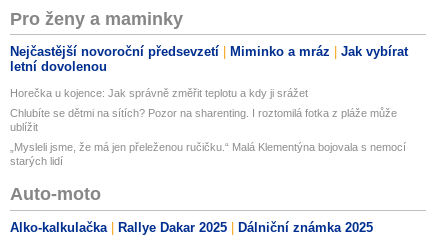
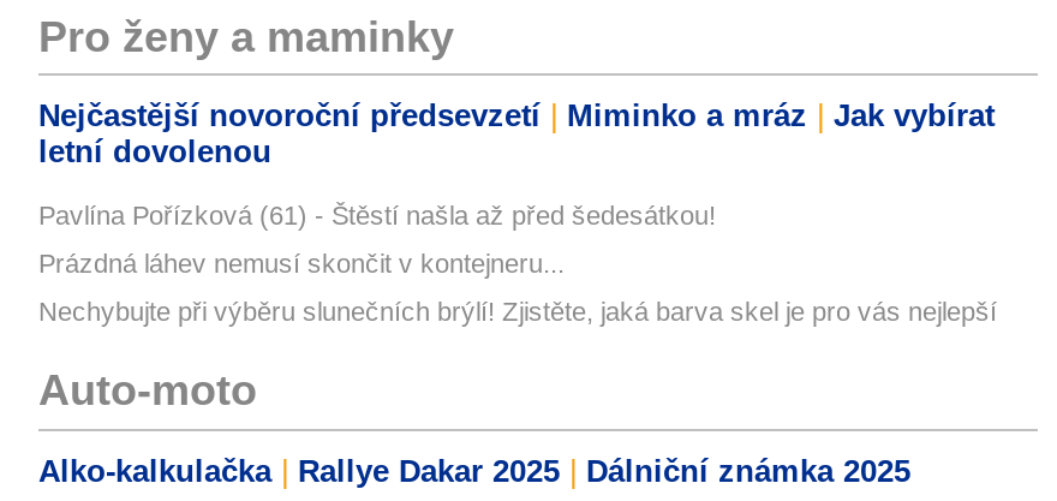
- Horečka u kojence: Jak správně změřit teplotu a kdy ji srážet
+ Pavlína Pořízková (61) - Štěstí našla až před šedesátkou!

- Chlubíte se dětmi na sítích? Pozor na sharenting. I roztomilá fotka z pláže může
- ublížit
+ Prázdná láhev nemusí skončit v kontejneru...

- „Mysleli jsme, že má jen přeleženou ručičku.“ Malá Klementýna bojovala s nemocí
- starých lidí
+ Nechybujte při výběru slunečních brýlí! Zjistěte, jaká barva skel je pro vás nejlepší
